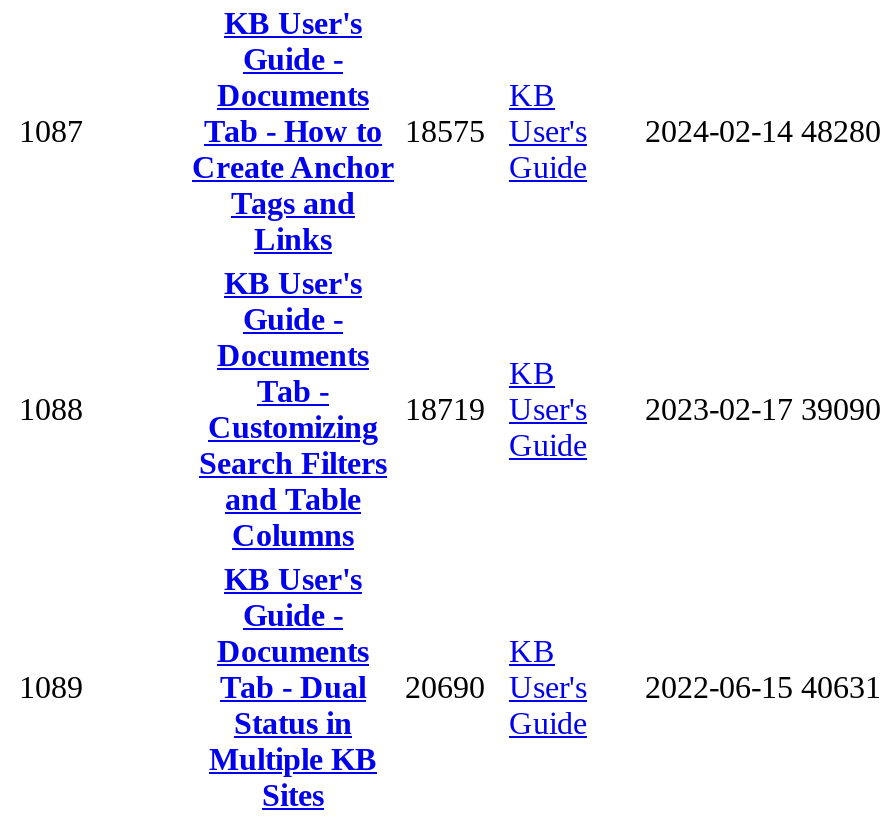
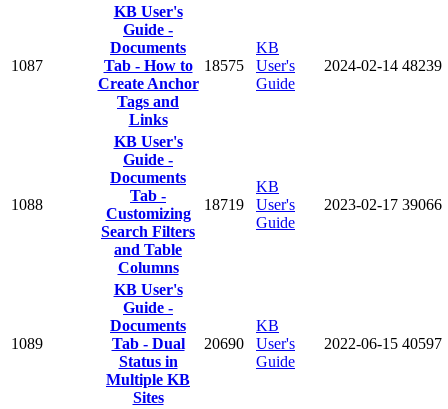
- Tab - How to 18575 User's 2024-02-14 48280
+ Tab - How to 18575 User's 2024-02-14 48239

- 18719 User's 2023-02-17 39090
+ 18719 User's 2023-02-17 39066

- Tab - Dual 20690 User's 2022-06-15 40631
+ Tab - Dual 20690 User's 2022-06-15 40597
